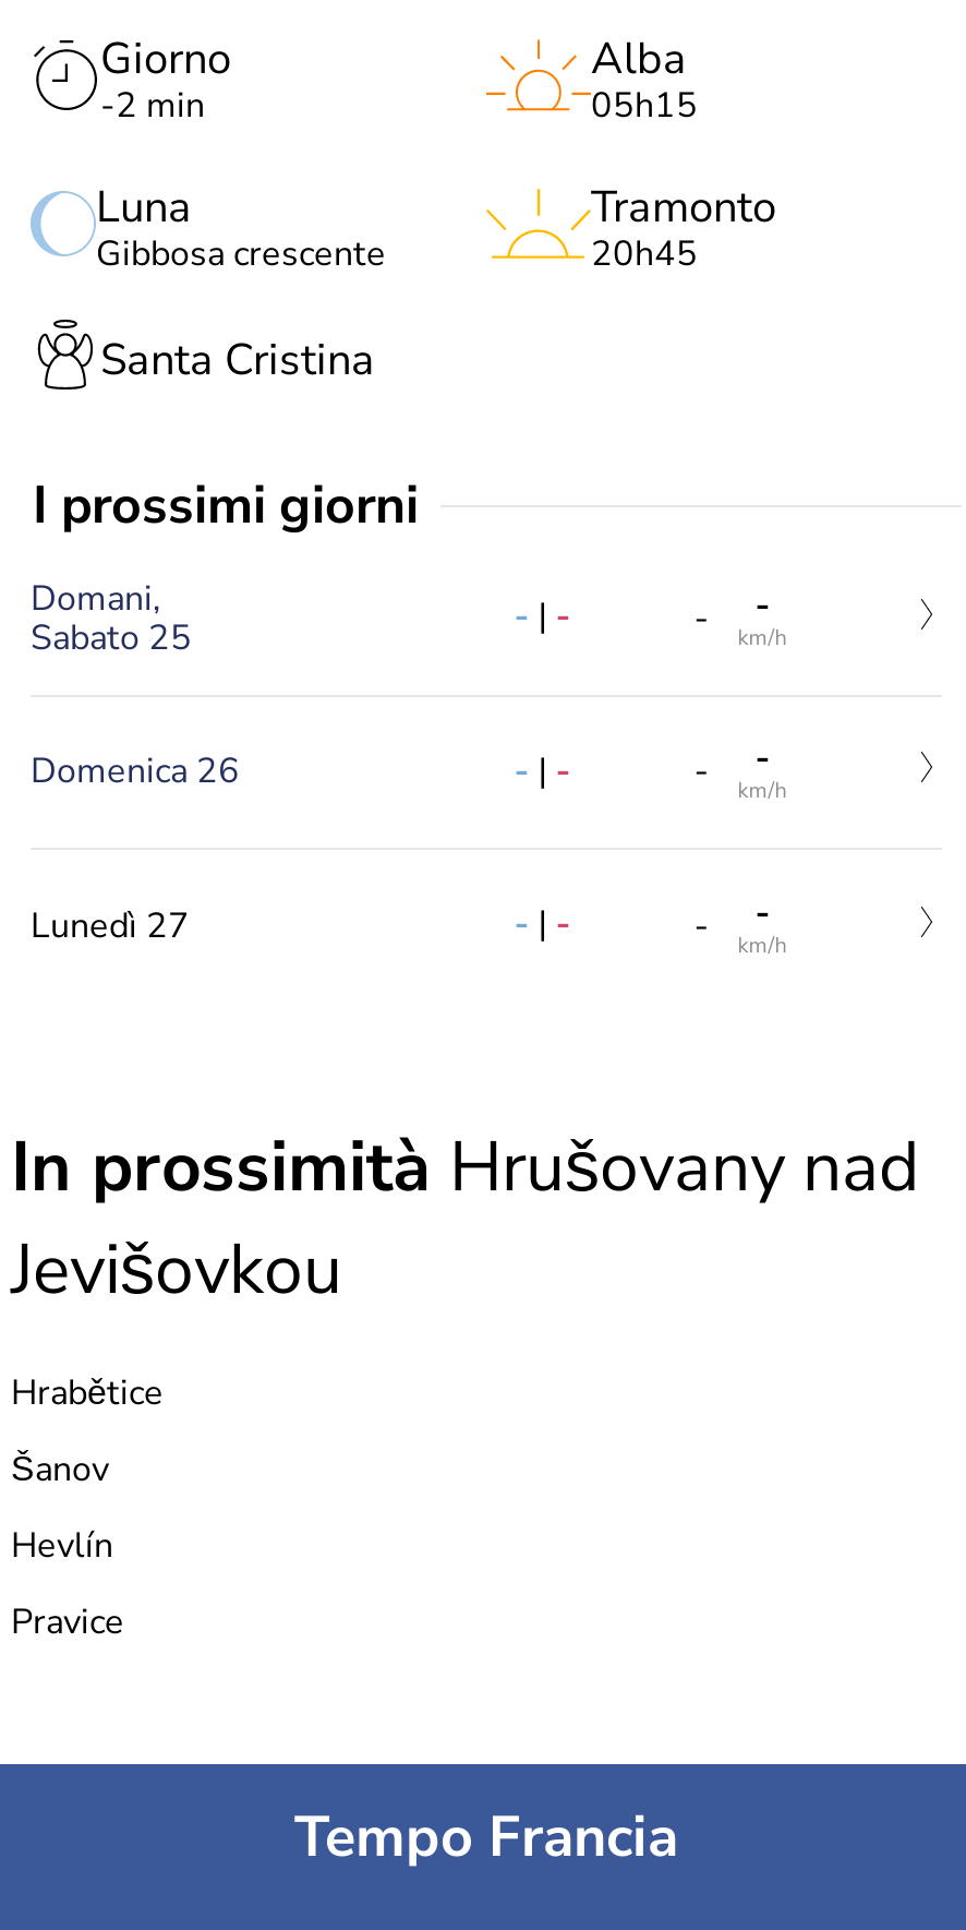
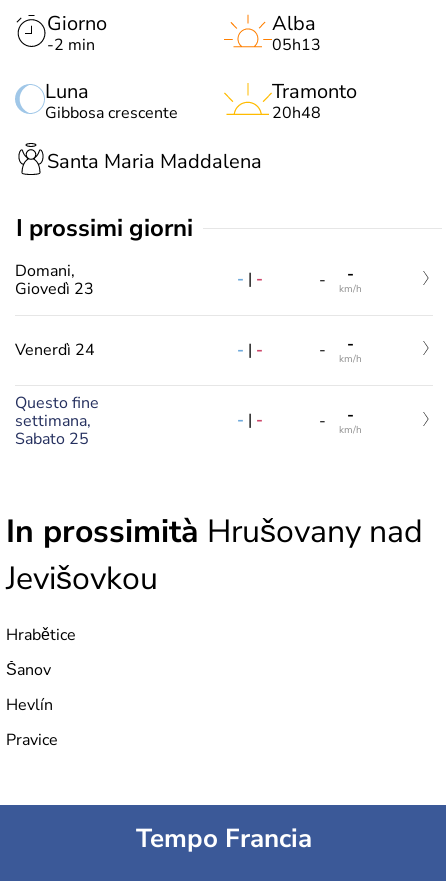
- 05h15
+ 05h13

- 20h45
+ 20h48

- Santa Cristina
+ Santa Maria Maddalena

- Sabato 25
+ Giovedì 23

- Domenica 26
+ Venerdì 24

- Lunedì 27
+ Questo fine
+ settimana,
+ Sabato 25
